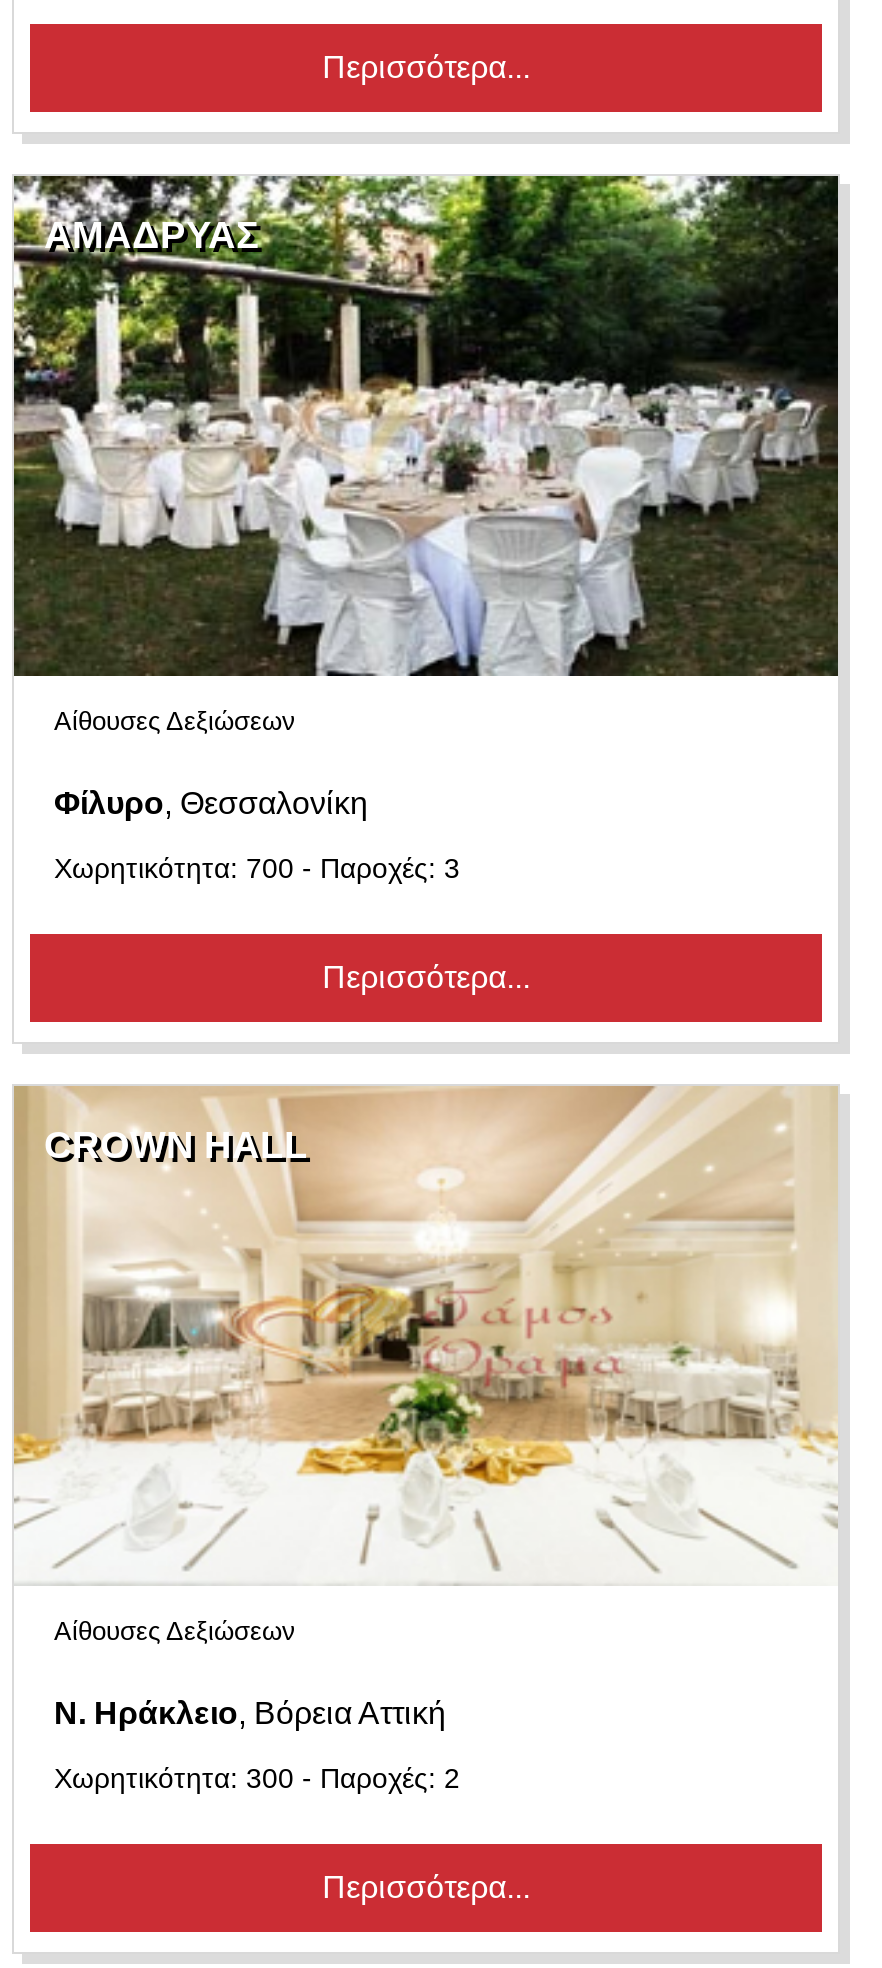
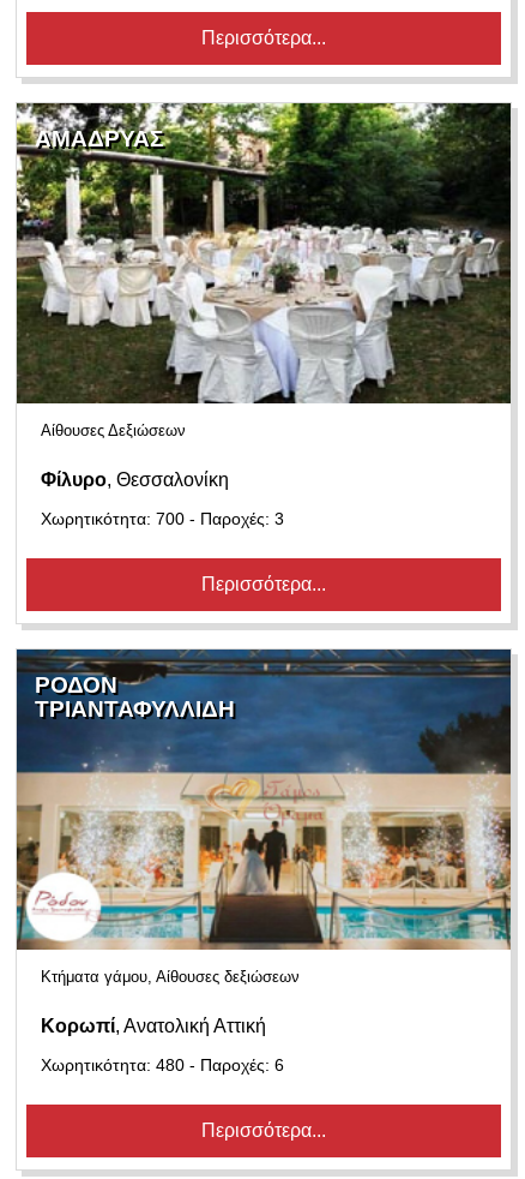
- [image]
- CROWN HALL
+ [image]
+ ΡΟΔΟΝ
+ ΤΡΙΑΝΤΑΦΥΛΛΙΔΗ

- Αίθουσες Δεξιώσεων
+ Κτήματα γάμου, Αίθουσες δεξιώσεων

- Ν. Ηράκλειο, Βόρεια Αττική
+ Κορωπί, Ανατολική Αττική

- Χωρητικότητα: 300 - Παροχές: 2
+ Χωρητικότητα: 480 - Παροχές: 6
